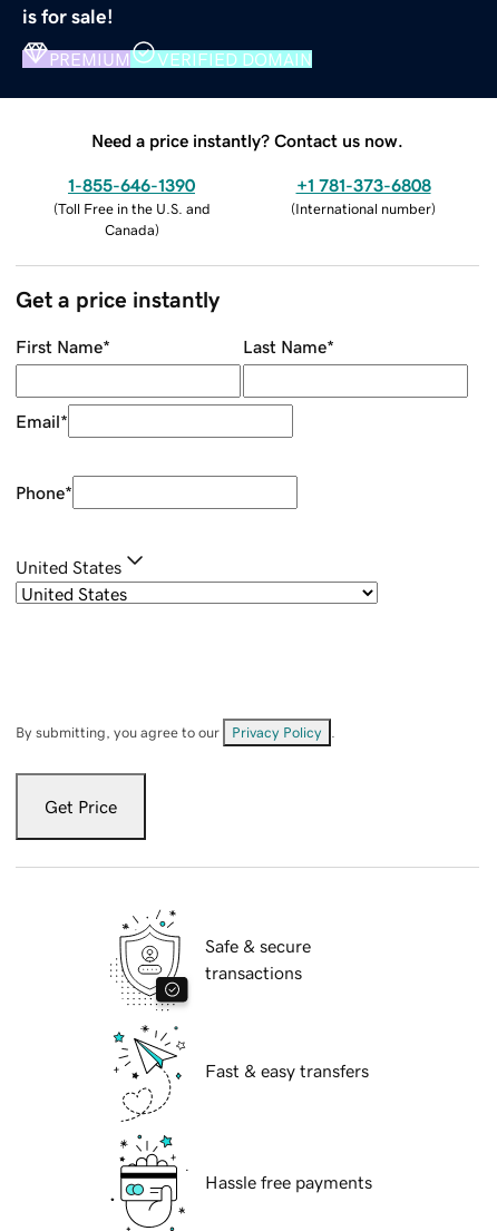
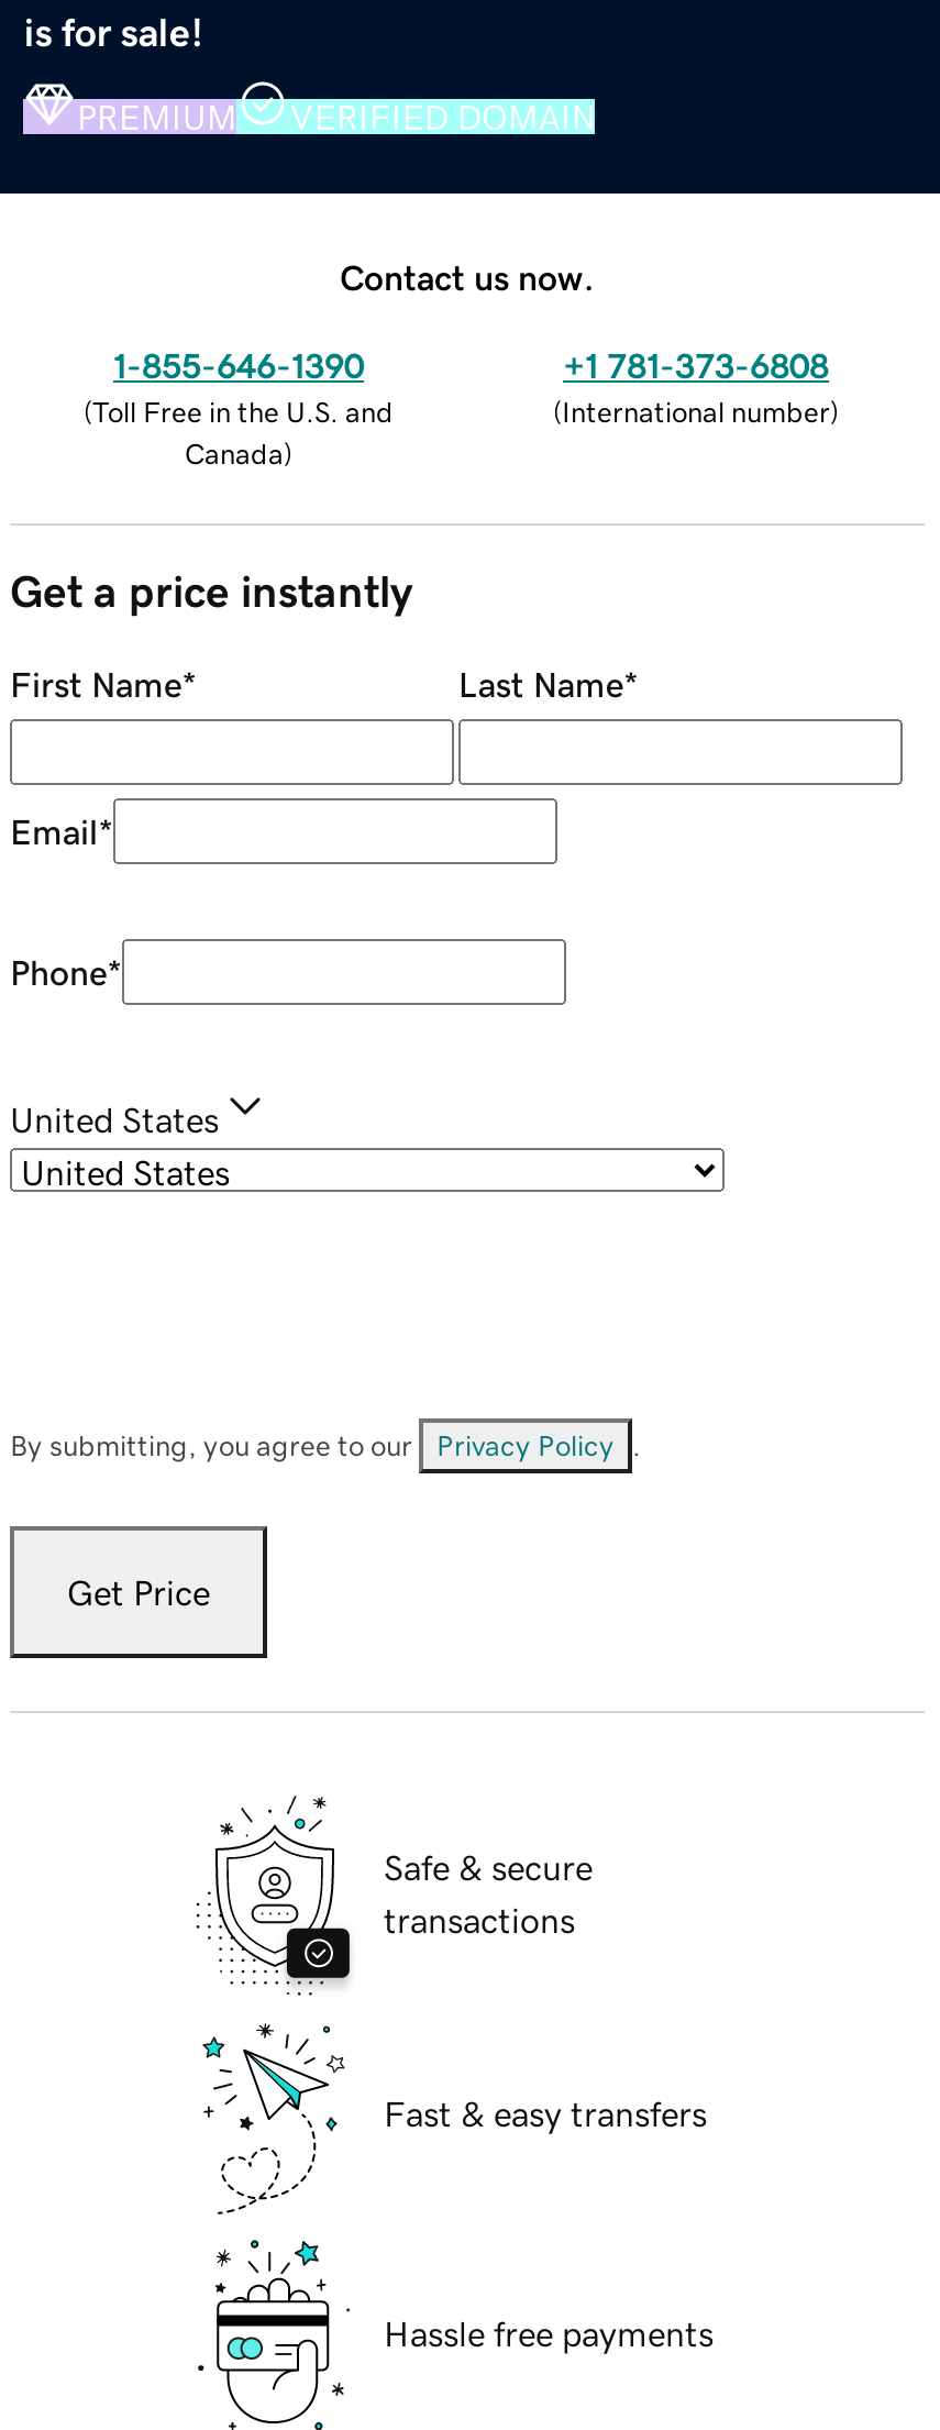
- Need a price instantly? Contact us now.
+ Contact us now.
